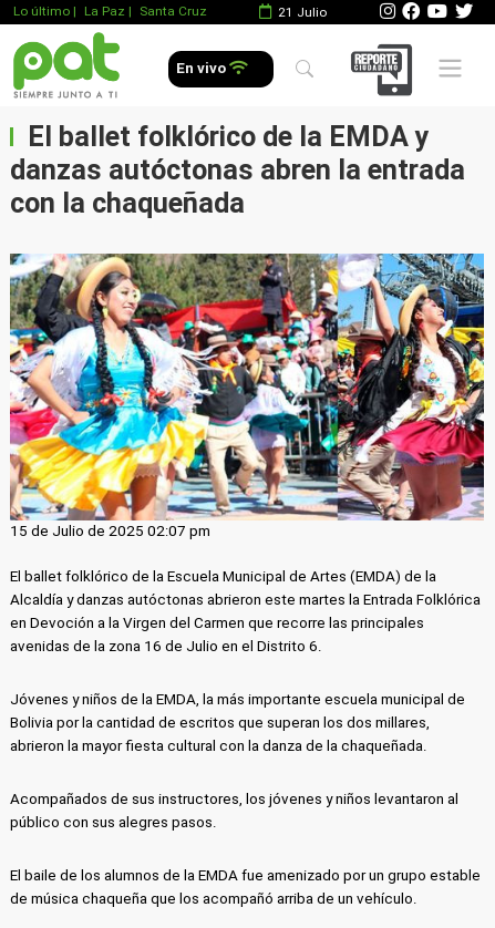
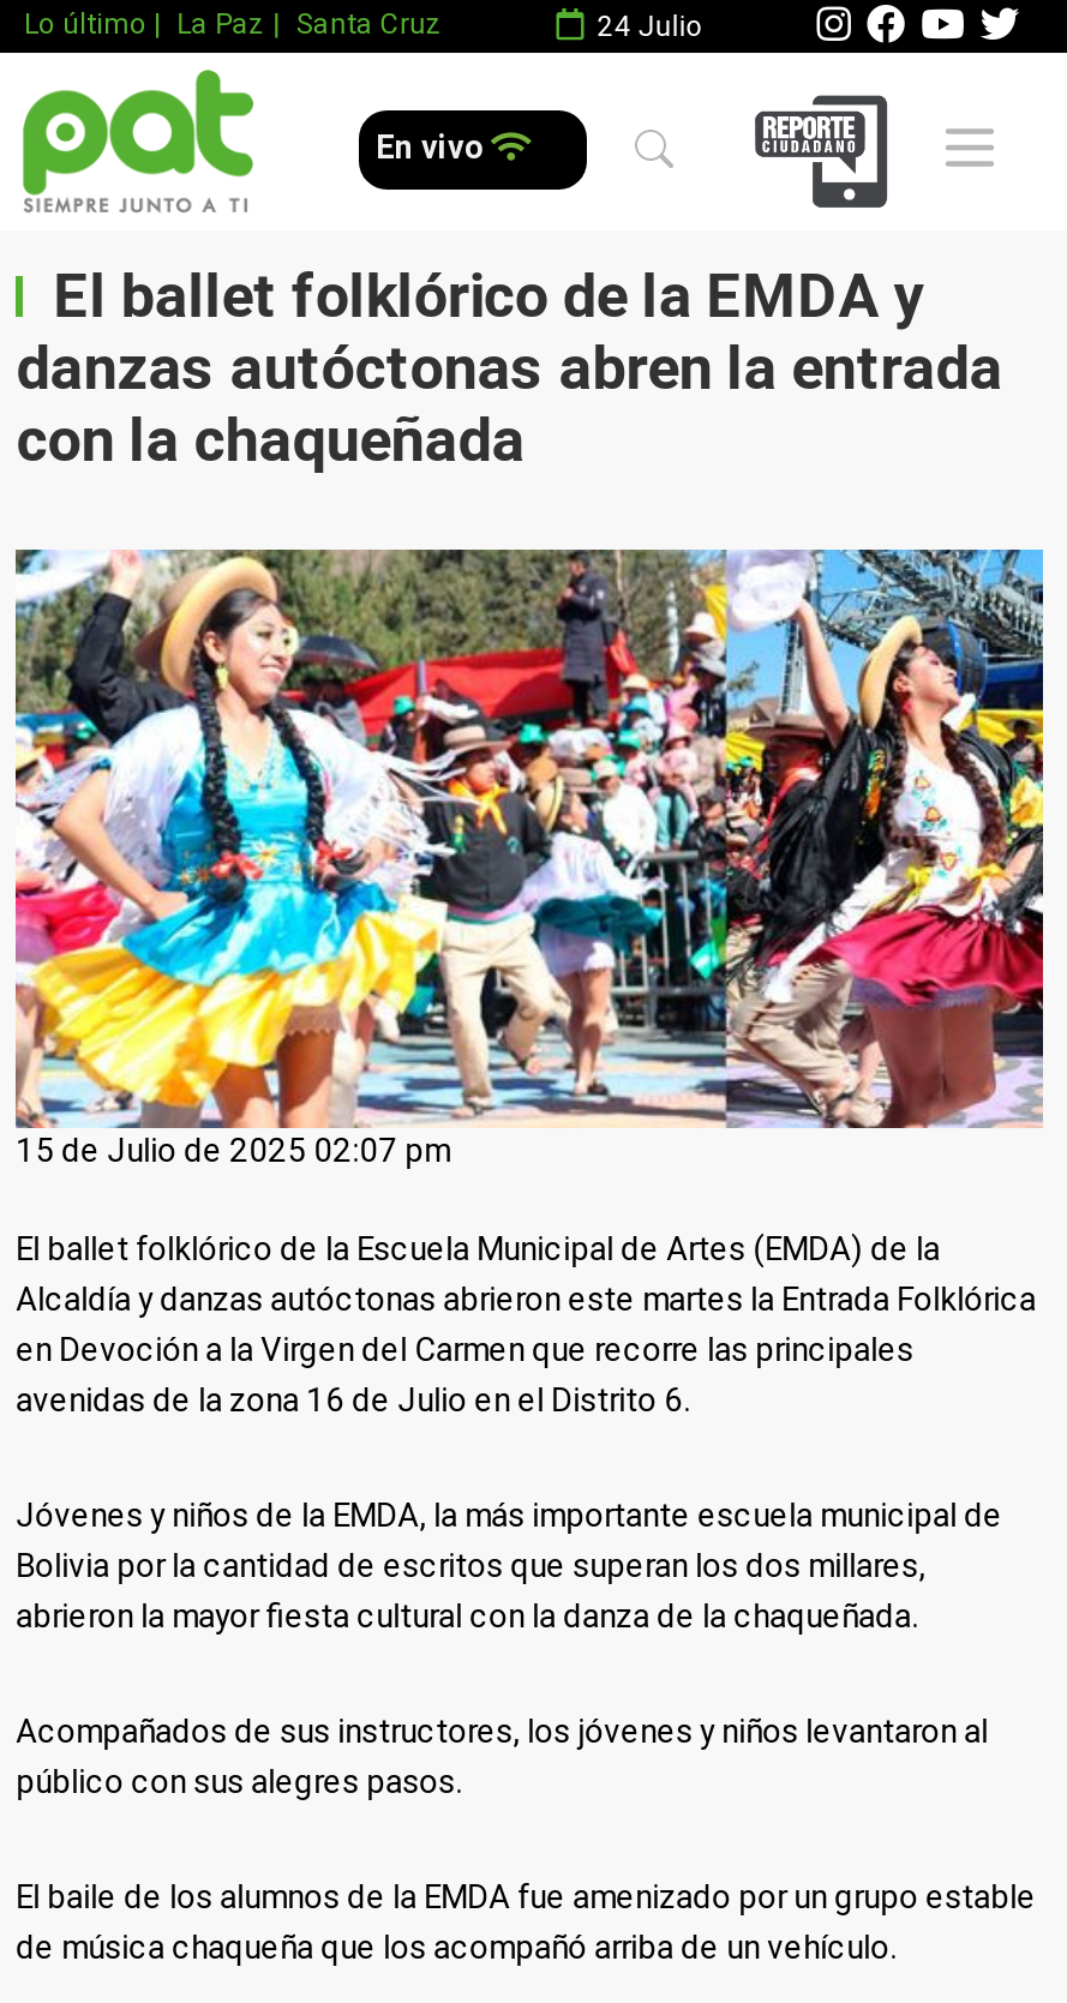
- 21 Julio
+ 24 Julio
